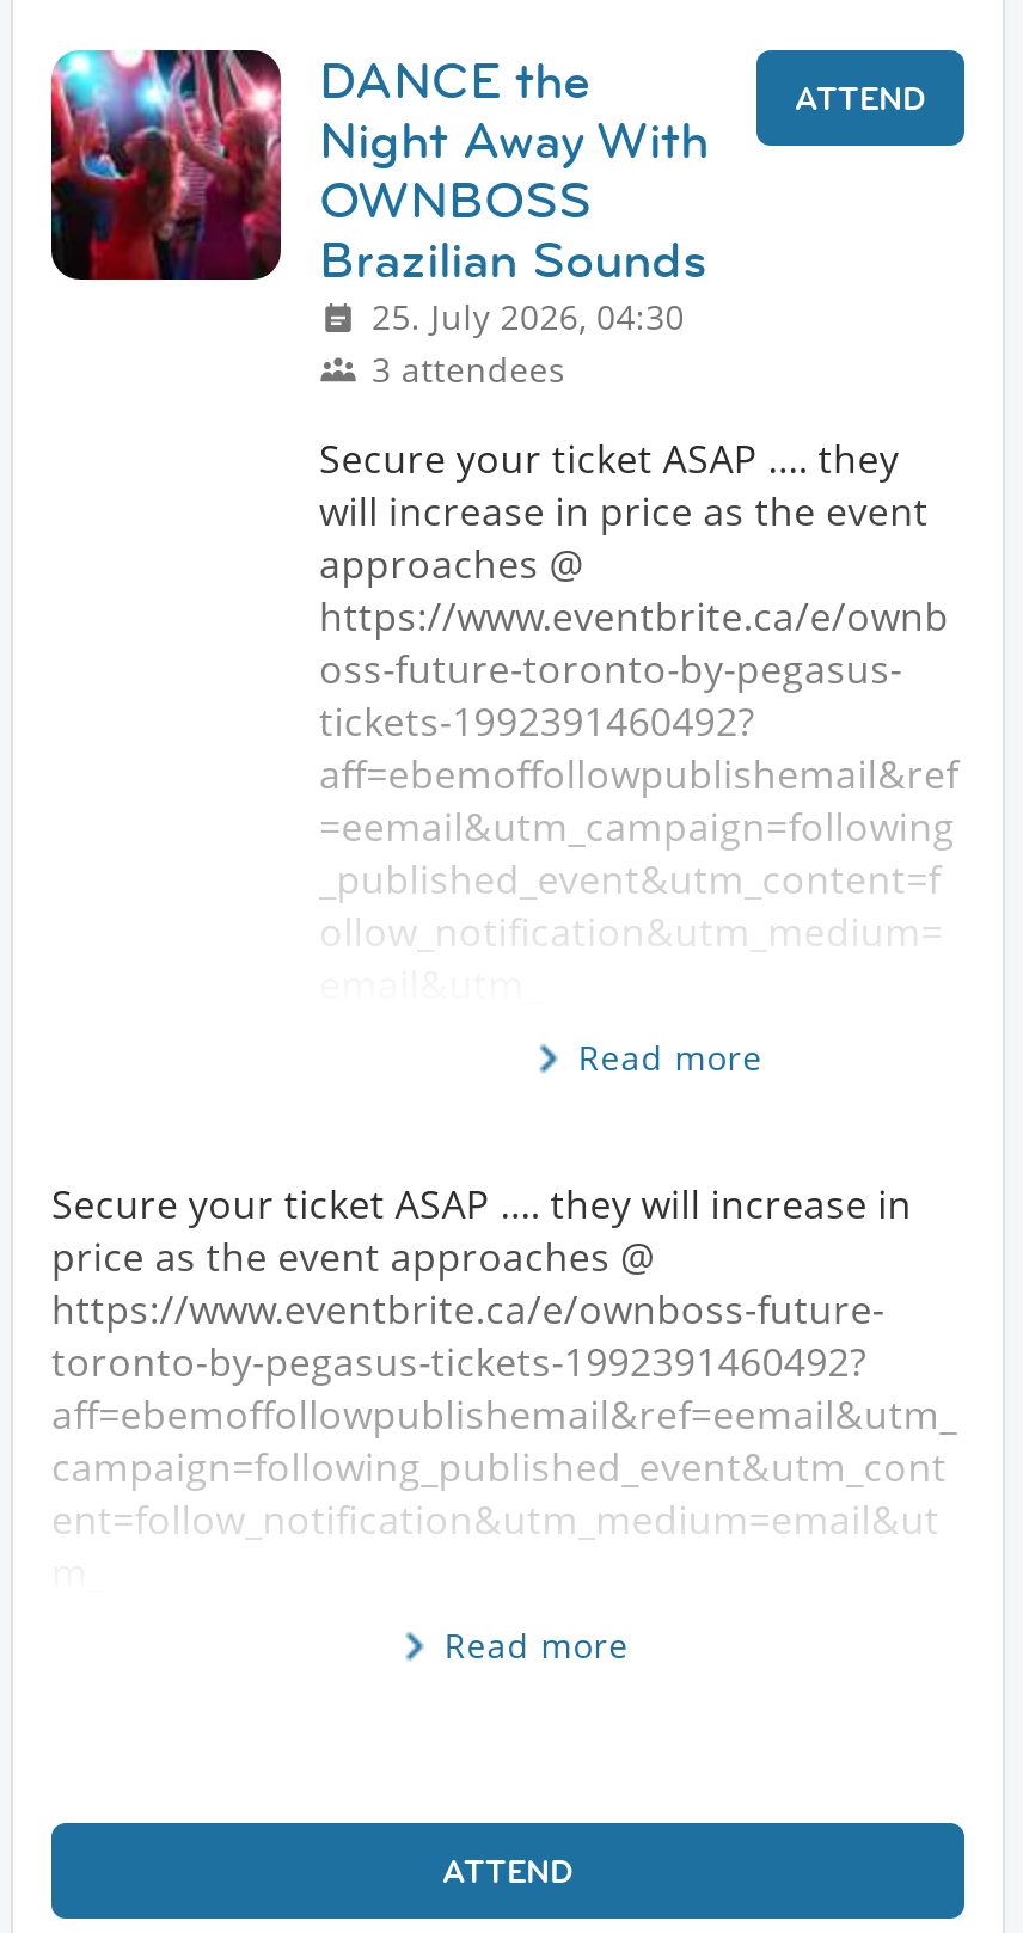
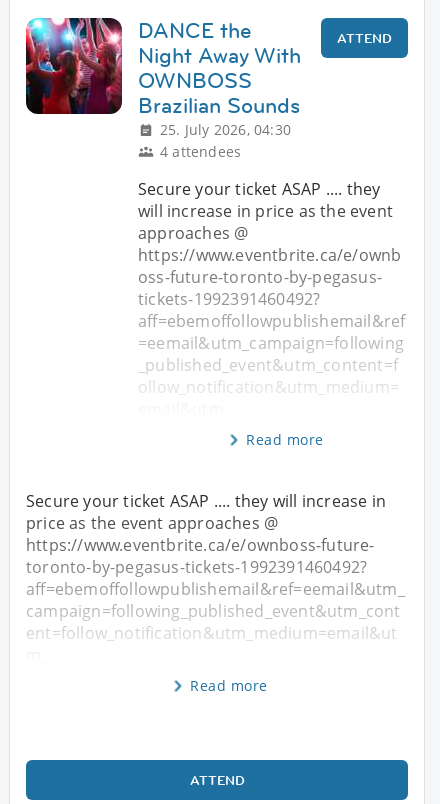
- 3 attendees
+ 4 attendees
